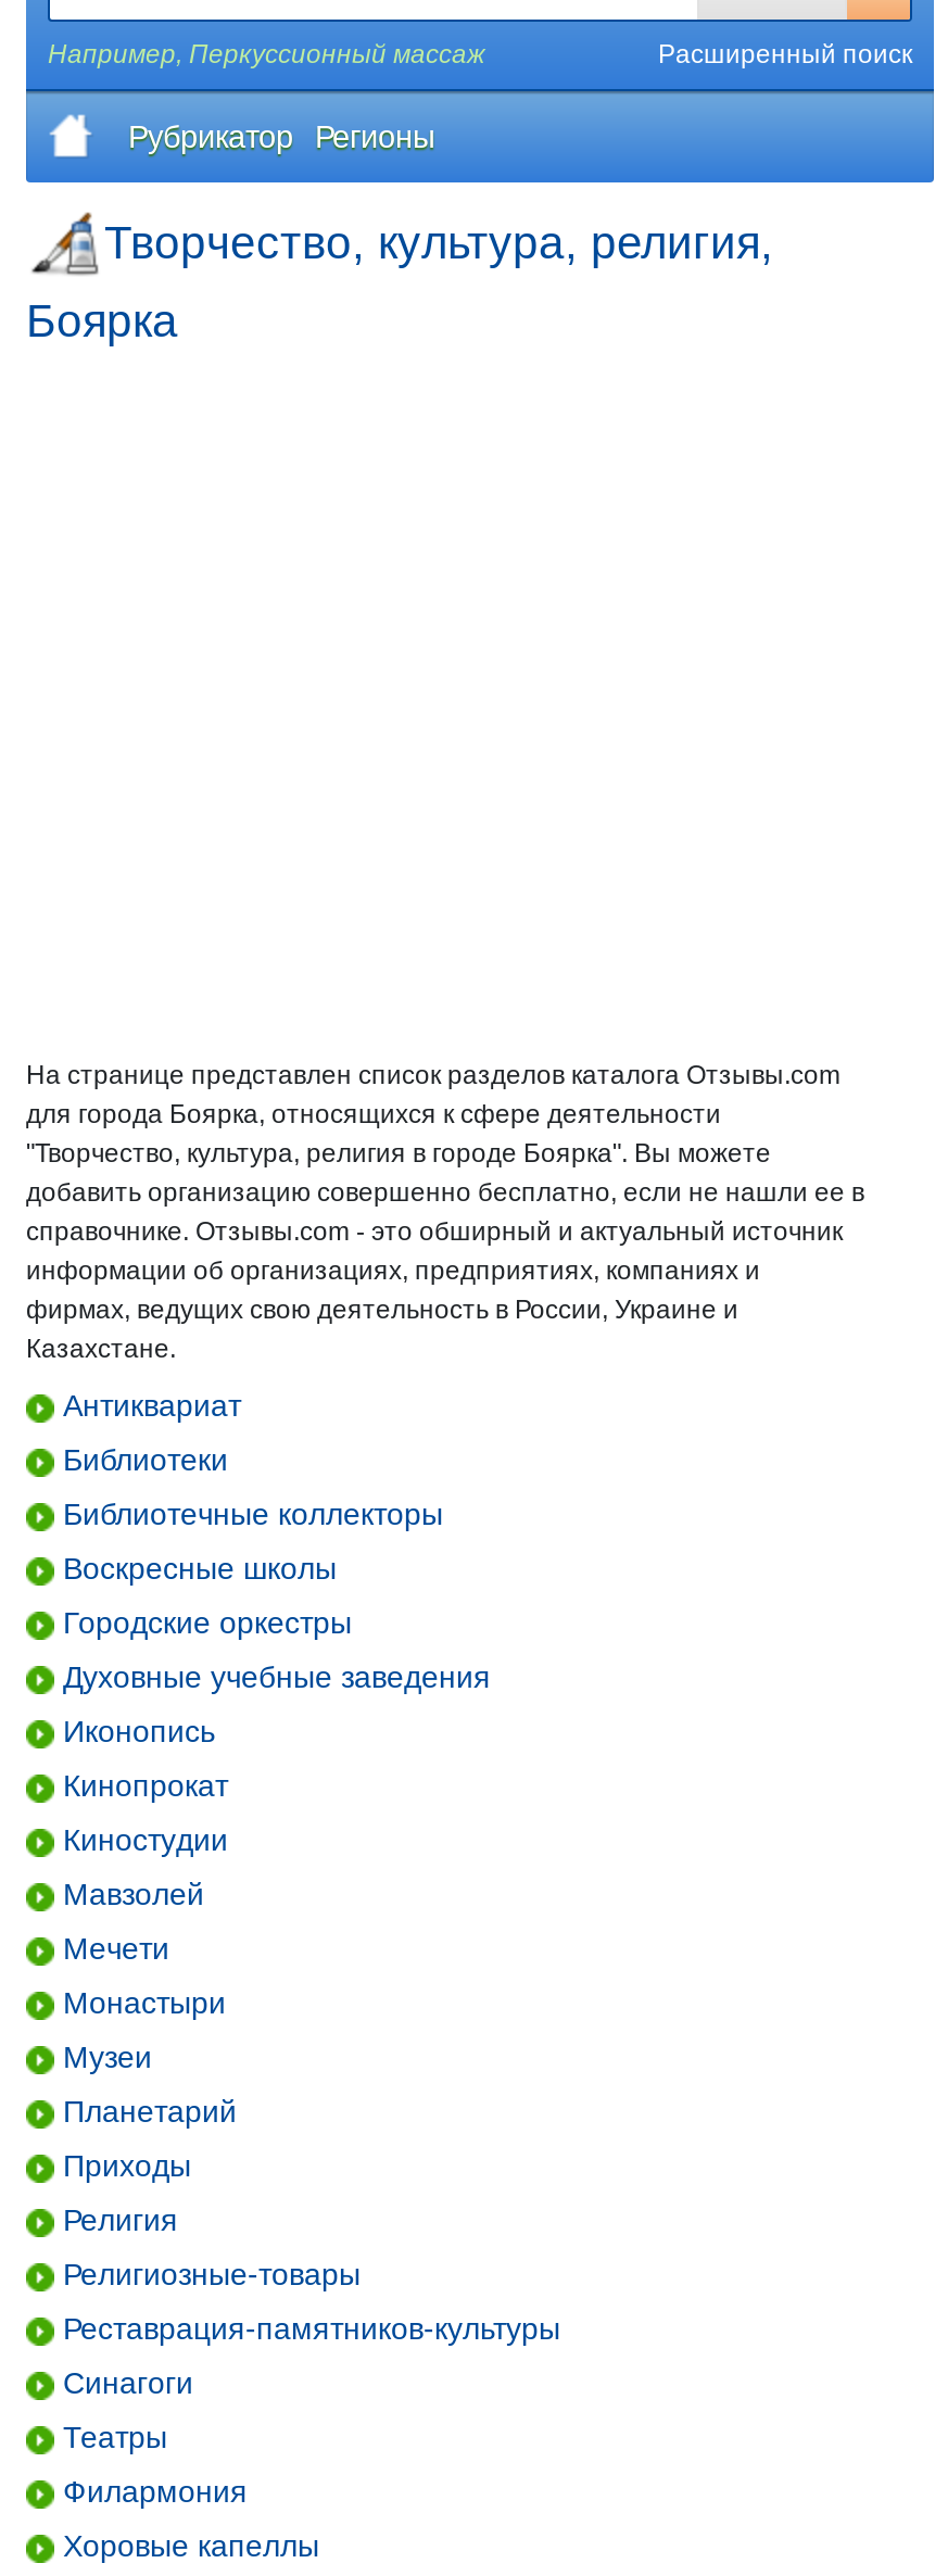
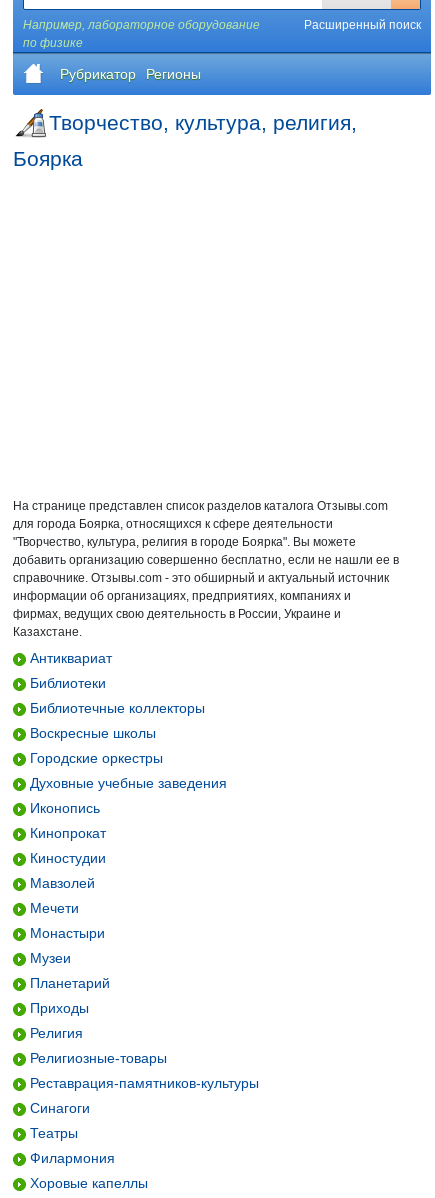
- Например, Перкуссионный массаж
+ Например, лабораторное оборудование
+ по физике
